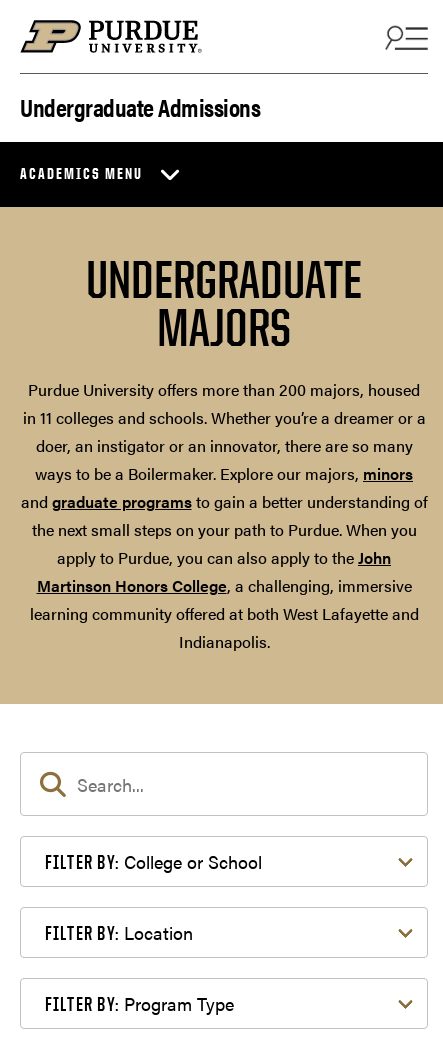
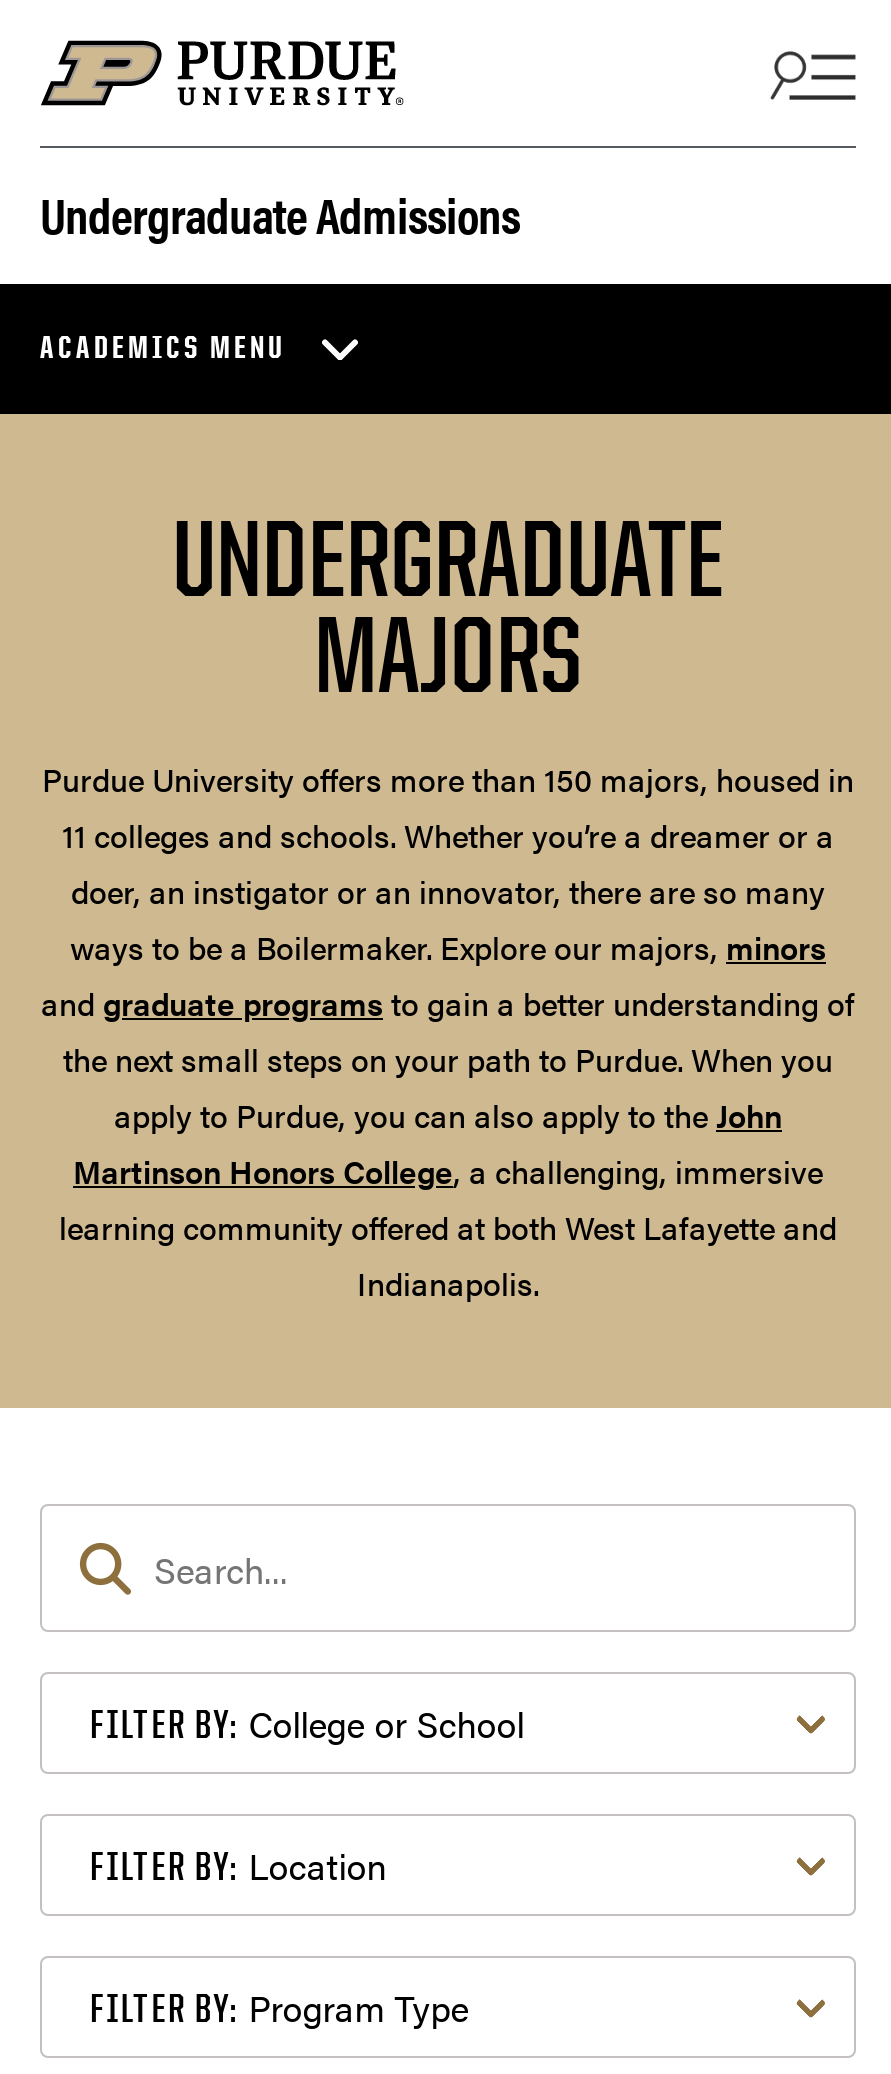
- Purdue University offers more than 200 majors, housed
- in 11 colleges and schools. Whether you’re a dreamer or a
+ Purdue University offers more than 150 majors, housed in
+ 11 colleges and schools. Whether you’re a dreamer or a
